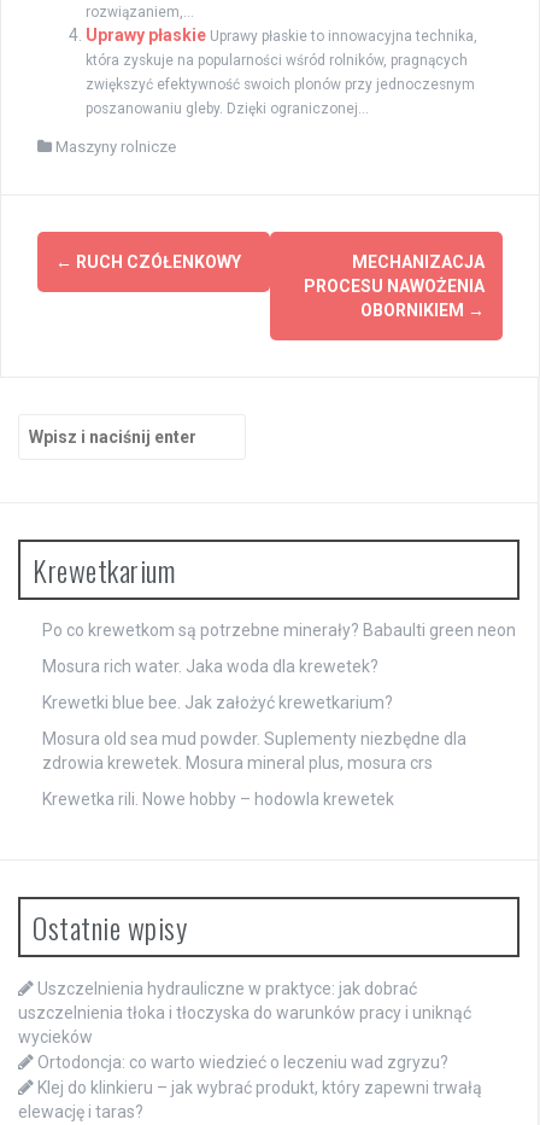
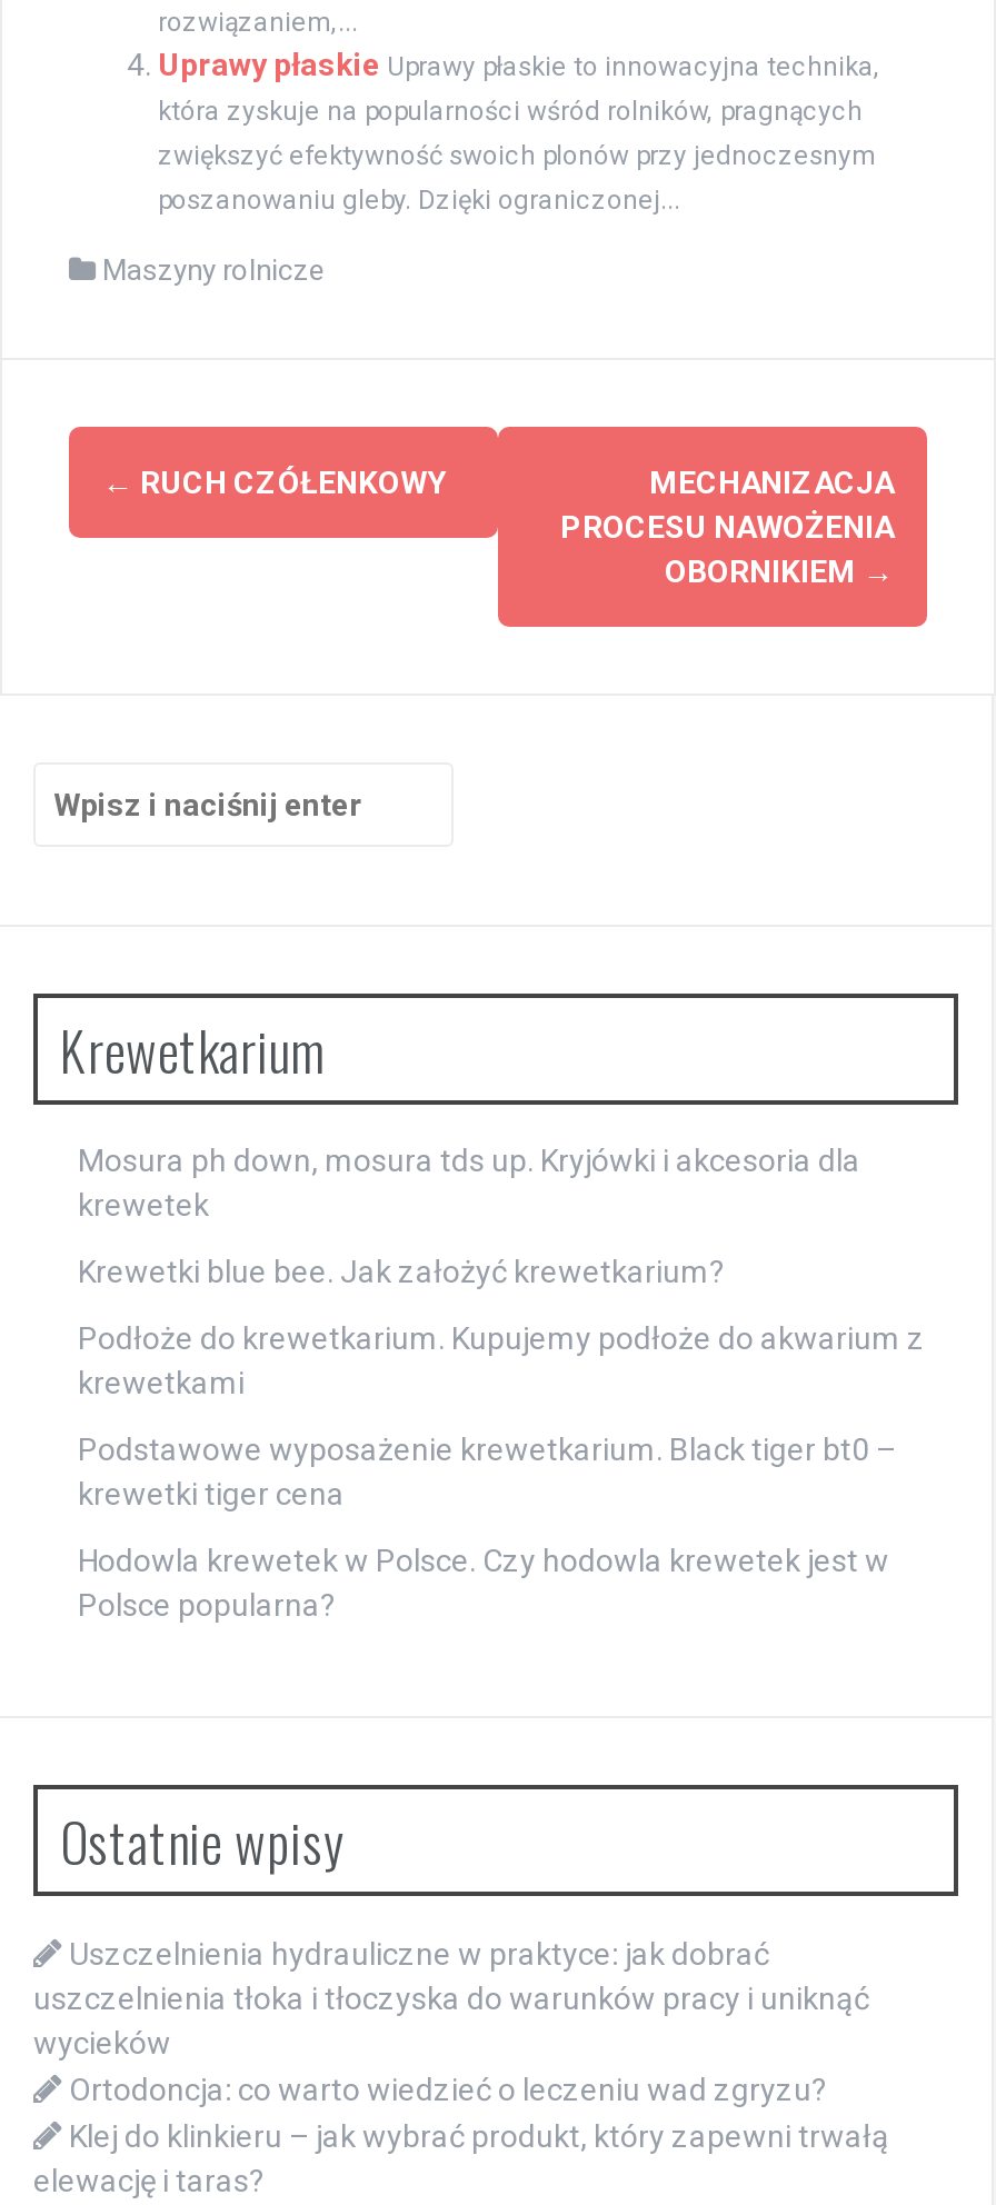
- Po co krewetkom są potrzebne minerały? Babaulti green neon
- Mosura rich water. Jaka woda dla krewetek?
+ Mosura ph down, mosura tds up. Kryjówki i akcesoria dla
+ krewetek

- Mosura old sea mud powder. Suplementy niezbędne dla
- zdrowia krewetek. Mosura mineral plus, mosura crs
- Krewetka rili. Nowe hobby – hodowla krewetek
+ Podłoże do krewetkarium. Kupujemy podłoże do akwarium z
+ krewetkami
+ Podstawowe wyposażenie krewetkarium. Black tiger bt0 –
+ krewetki tiger cena
+ Hodowla krewetek w Polsce. Czy hodowla krewetek jest w
+ Polsce popularna?
